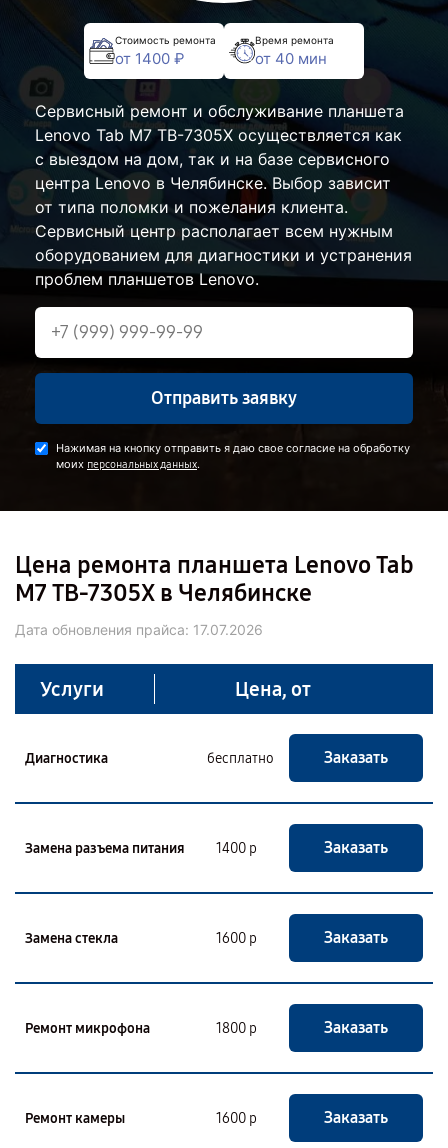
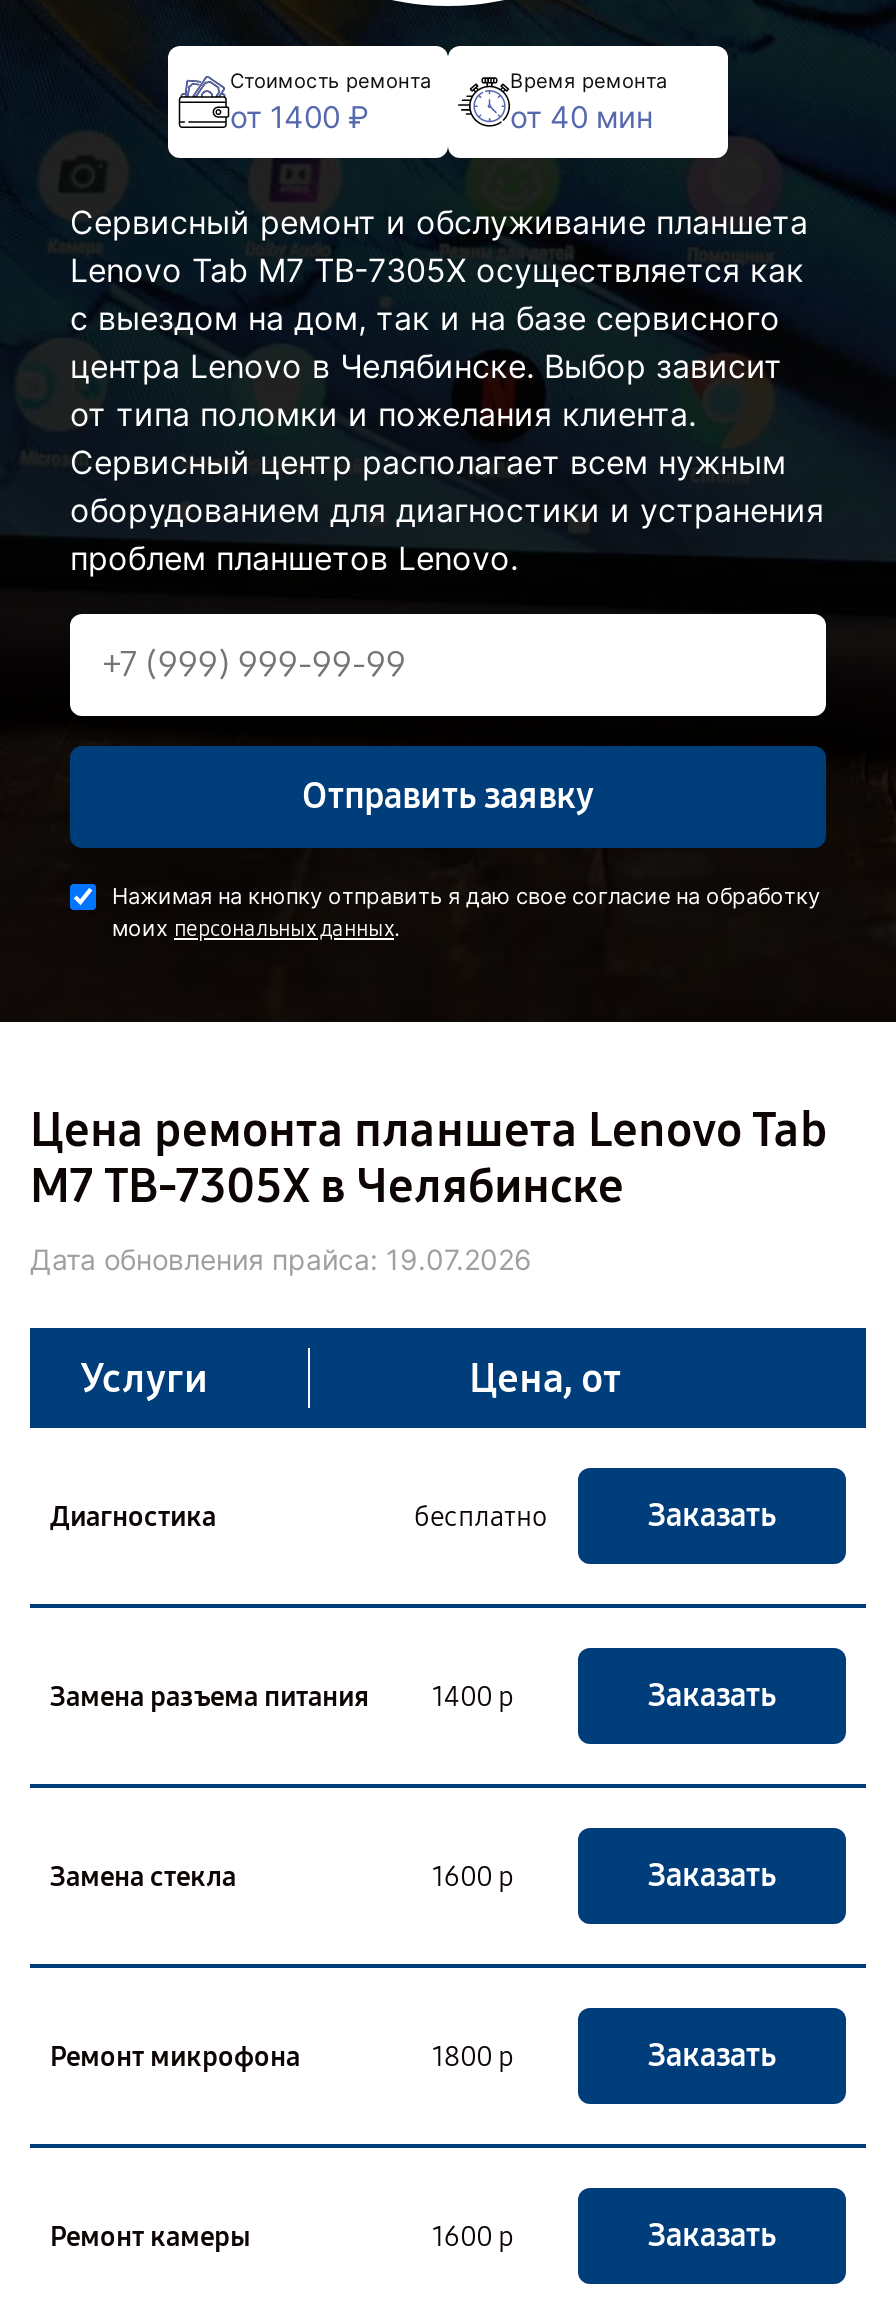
- Дата обновления прайса: 17.07.2026
+ Дата обновления прайса: 19.07.2026
